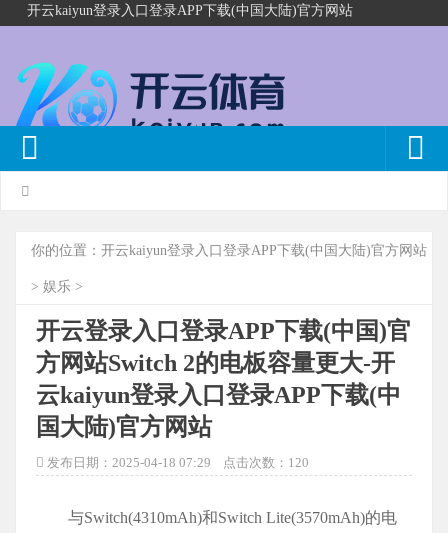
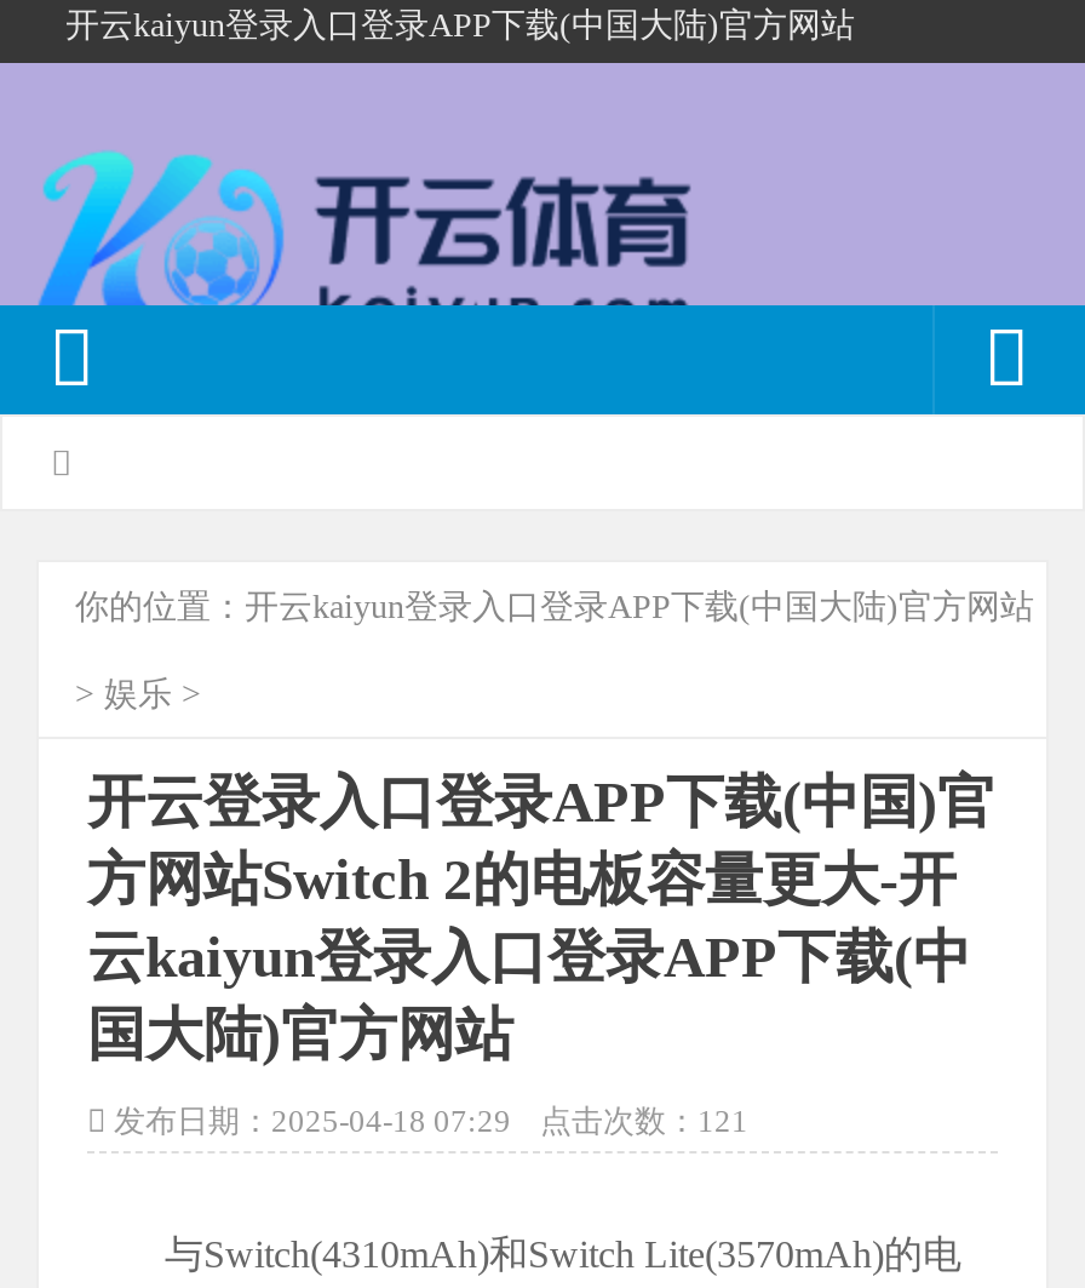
- 发布日期：2025-04-18 07:29 点击次数：120
+ 发布日期：2025-04-18 07:29 点击次数：121
